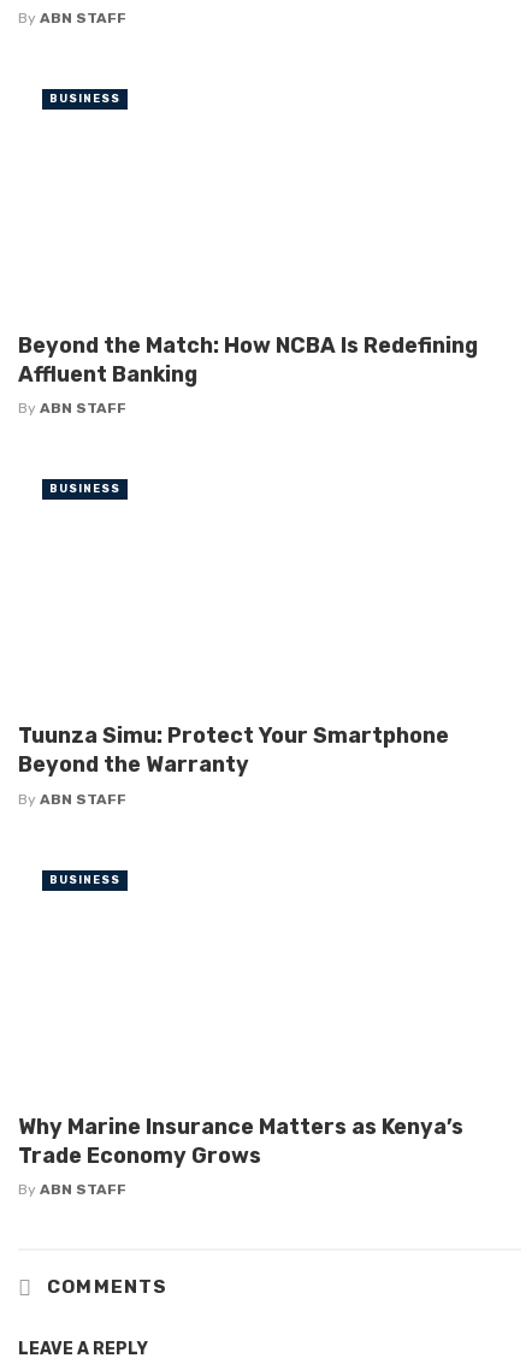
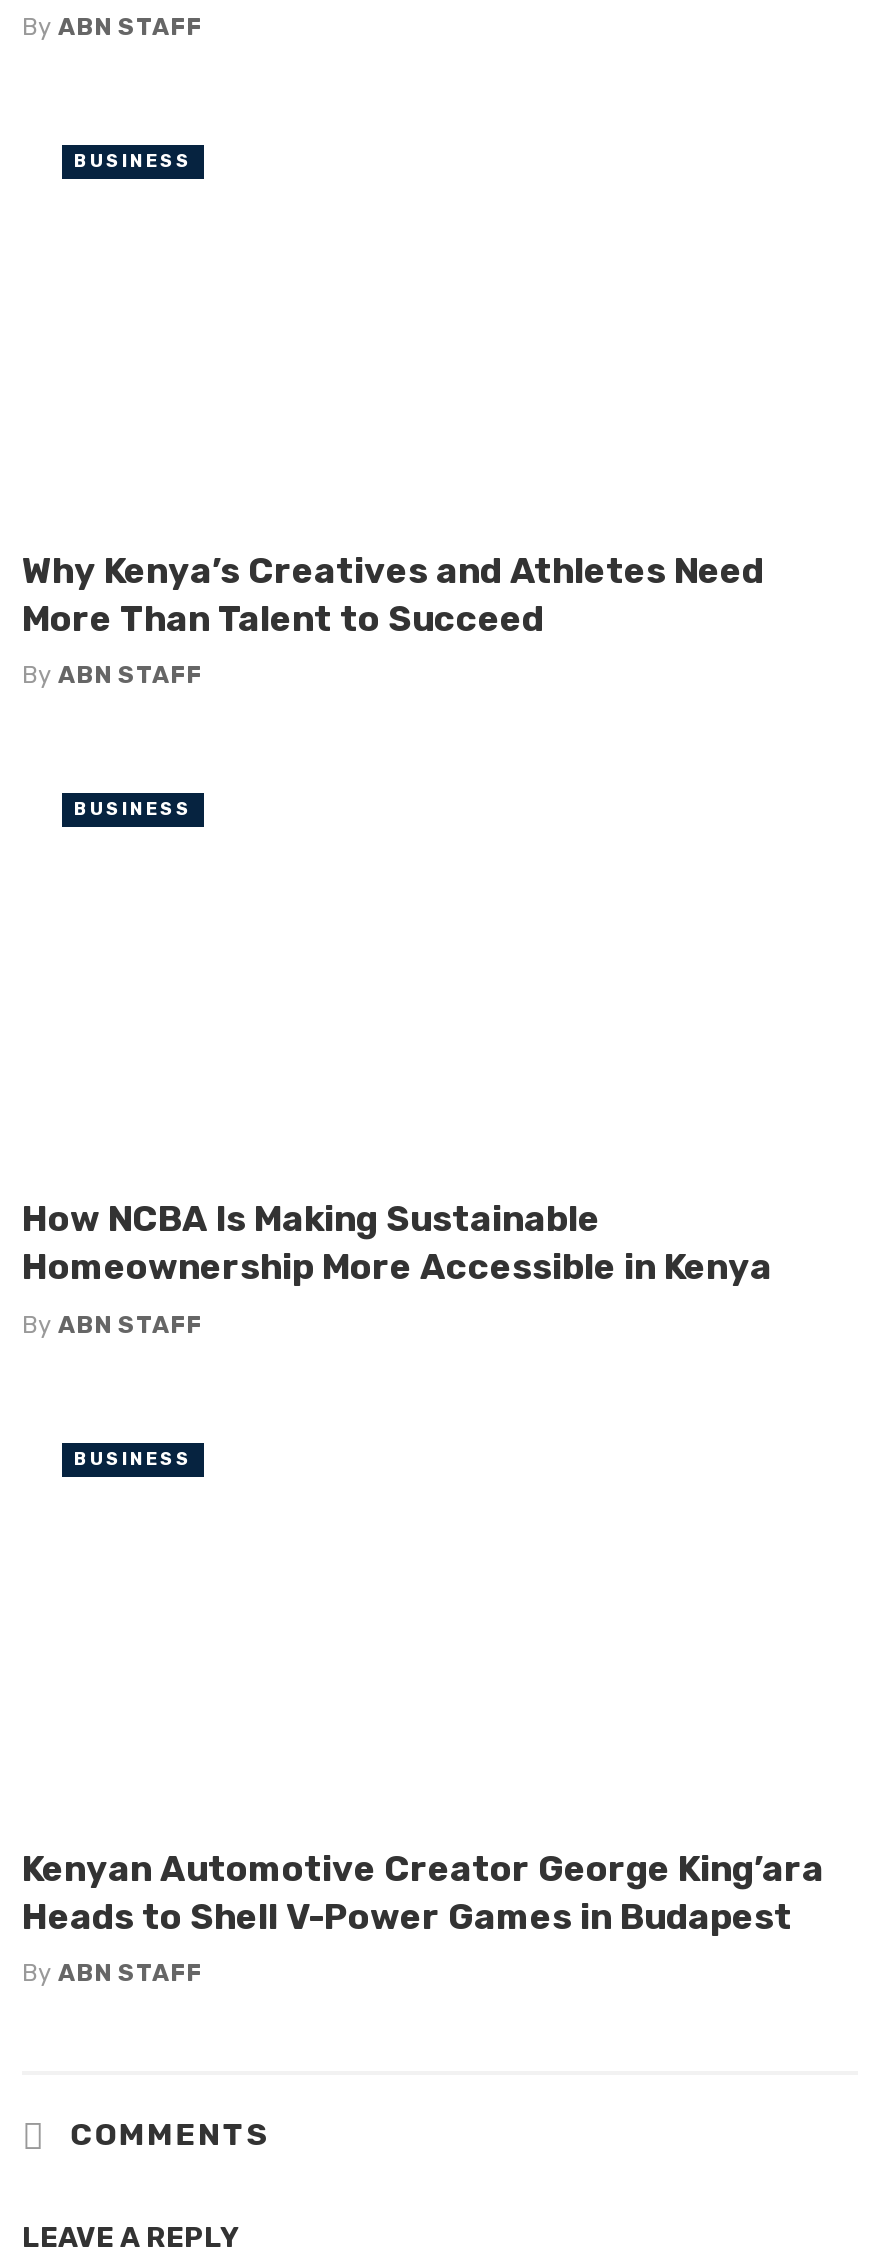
- Beyond the Match: How NCBA Is Redefining
- Affluent Banking
+ Why Kenya’s Creatives and Athletes Need
+ More Than Talent to Succeed

- Tuunza Simu: Protect Your Smartphone
- Beyond the Warranty
+ How NCBA Is Making Sustainable
+ Homeownership More Accessible in Kenya

- Why Marine Insurance Matters as Kenya’s
- Trade Economy Grows
+ Kenyan Automotive Creator George King’ara
+ Heads to Shell V-Power Games in Budapest
